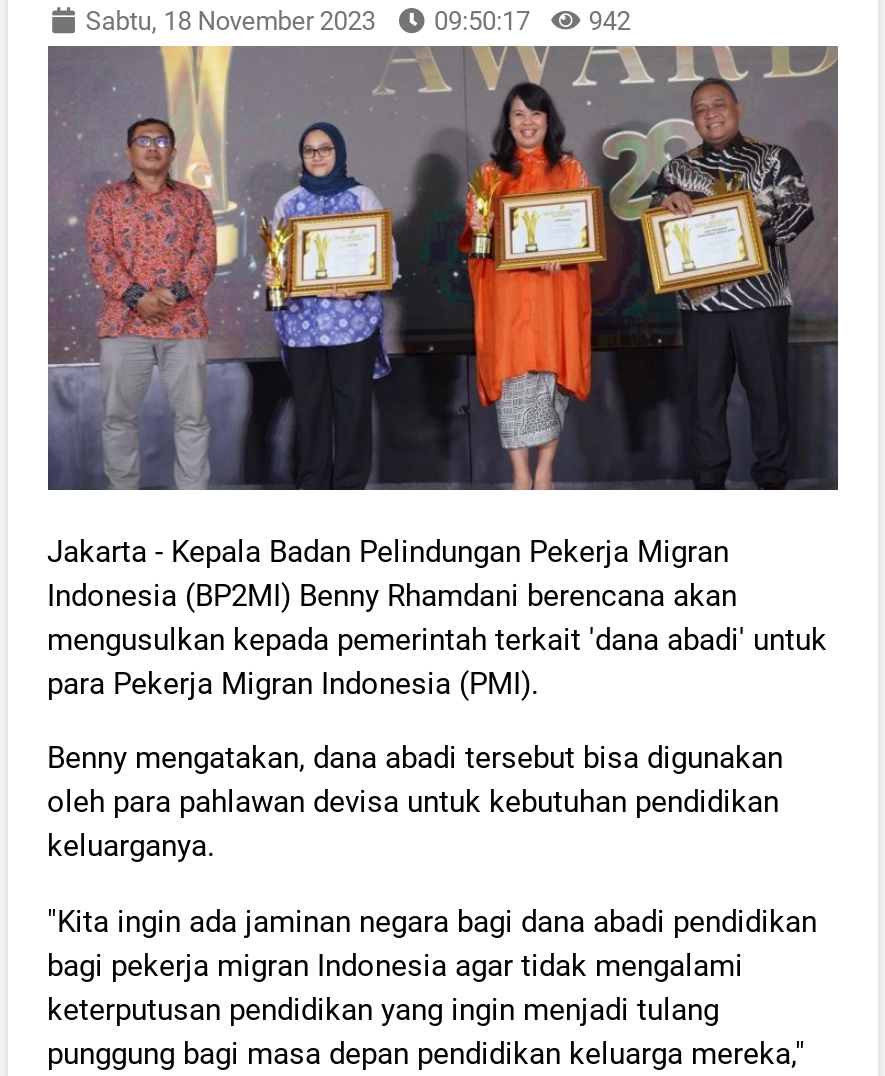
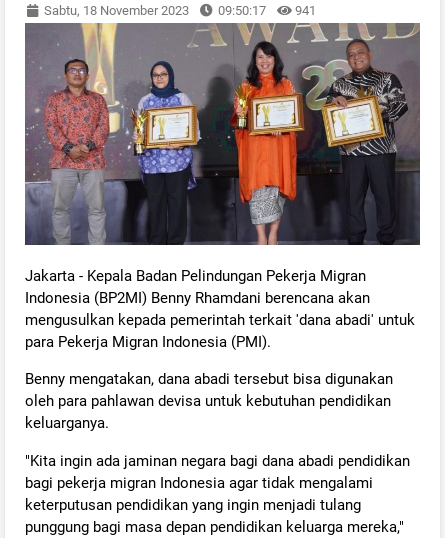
- Sabtu, 18 November 2023 09:50:17 942
+ Sabtu, 18 November 2023 09:50:17 941
